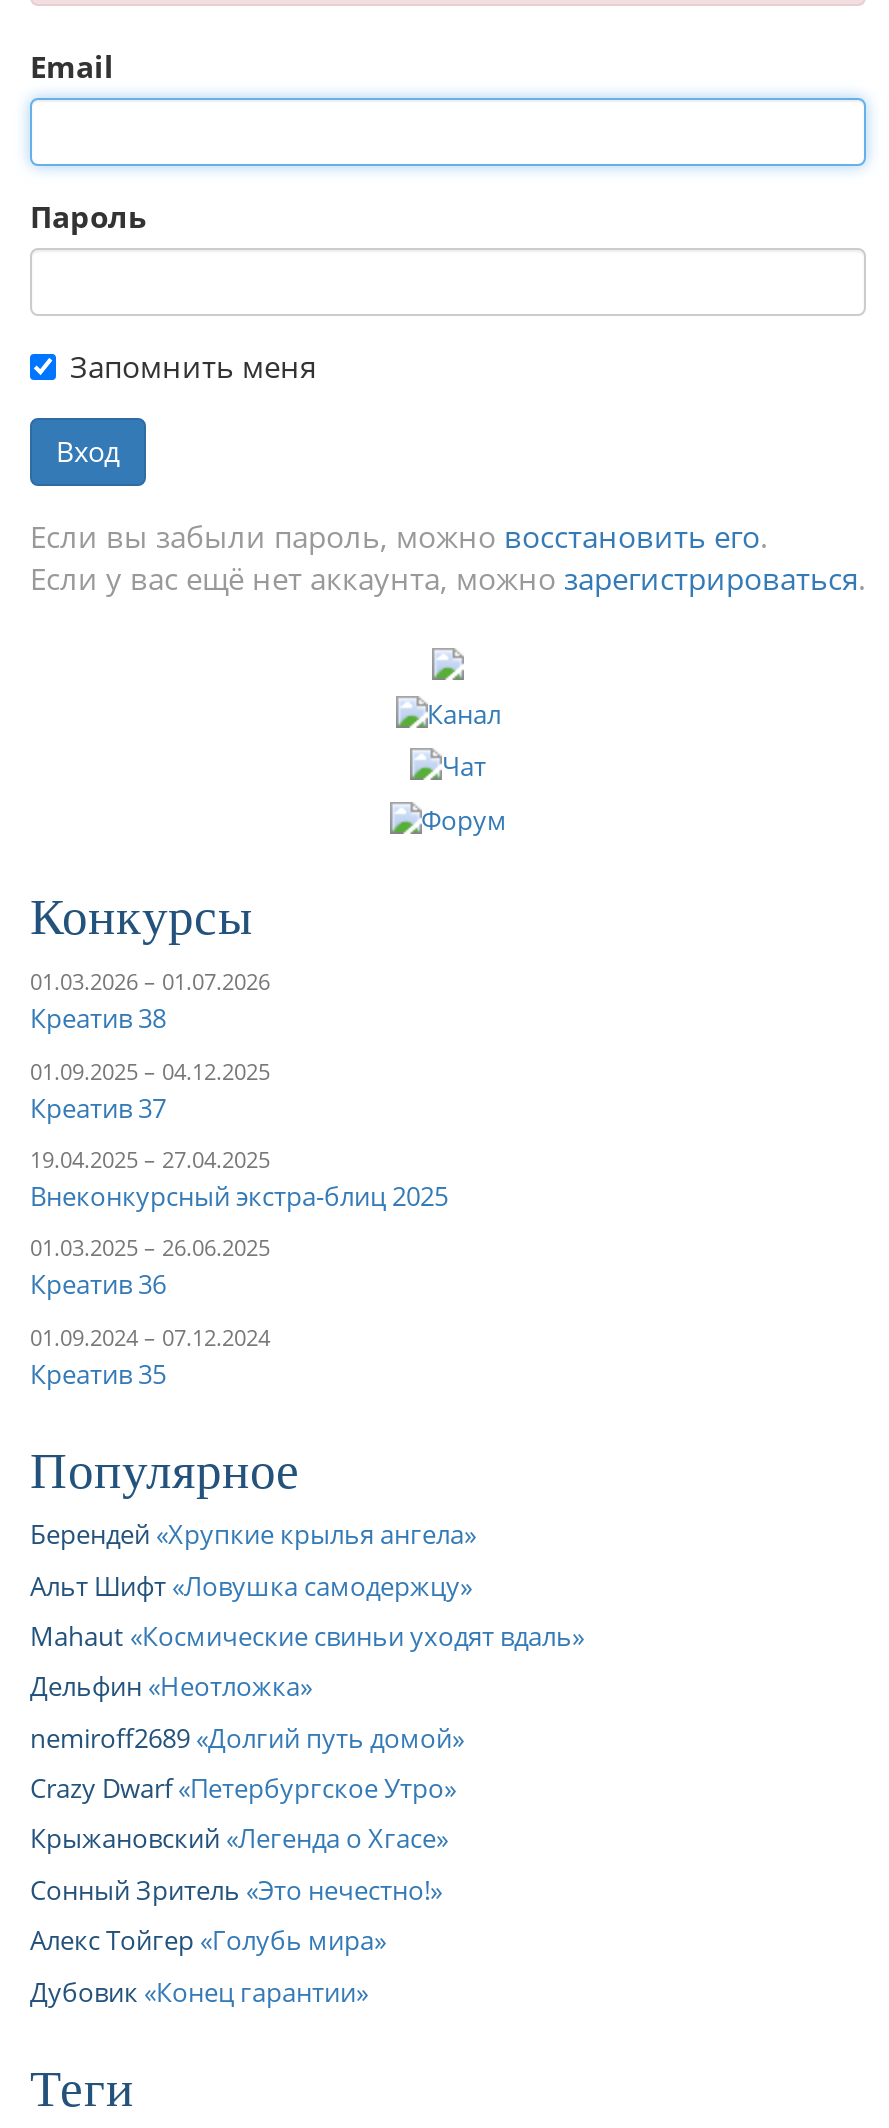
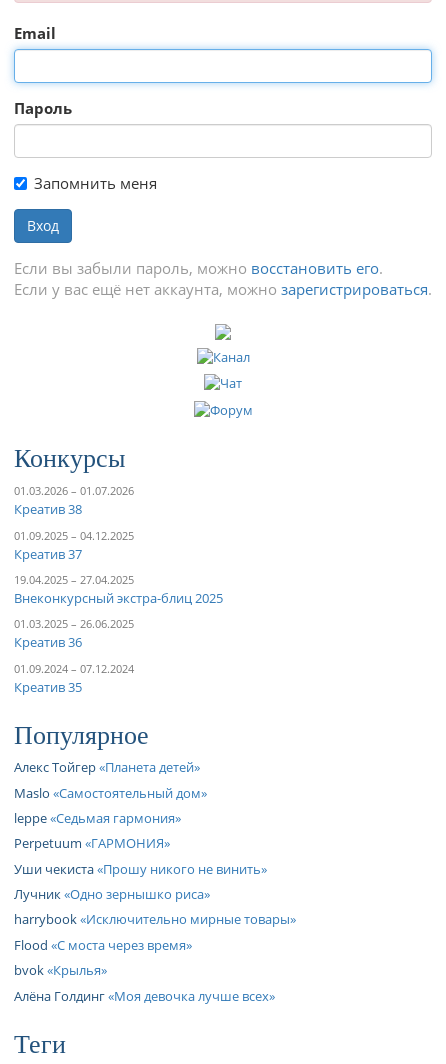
- Берендей Хрупкие крылья ангела
- Альт Шифт Ловушка самодержцу
- Mahaut Космические свиньи уходят вдаль
- Дельфин Неотложка
- nemiroff2689 Долгий путь домой
- Crazy Dwarf Петербургское Утро
- Крыжановский Легенда о Хгасе
- Сонный Зритель Это нечестно!
- Алекс Тойгер Голубь мира
- Дубовик Конец гарантии
+ Алекс Тойгер Планета детей
+ Maslo Самостоятельный дом
+ leppe Седьмая гармония
+ Perpetuum ГАРМОНИЯ
+ Уши чекиста Прошу никого не винить
+ Лучник Одно зернышко риса
+ harrybook Исключительно мирные товары
+ Flood С моста через время
+ bvok Крылья
+ Алёна Голдинг Моя девочка лучше всех
